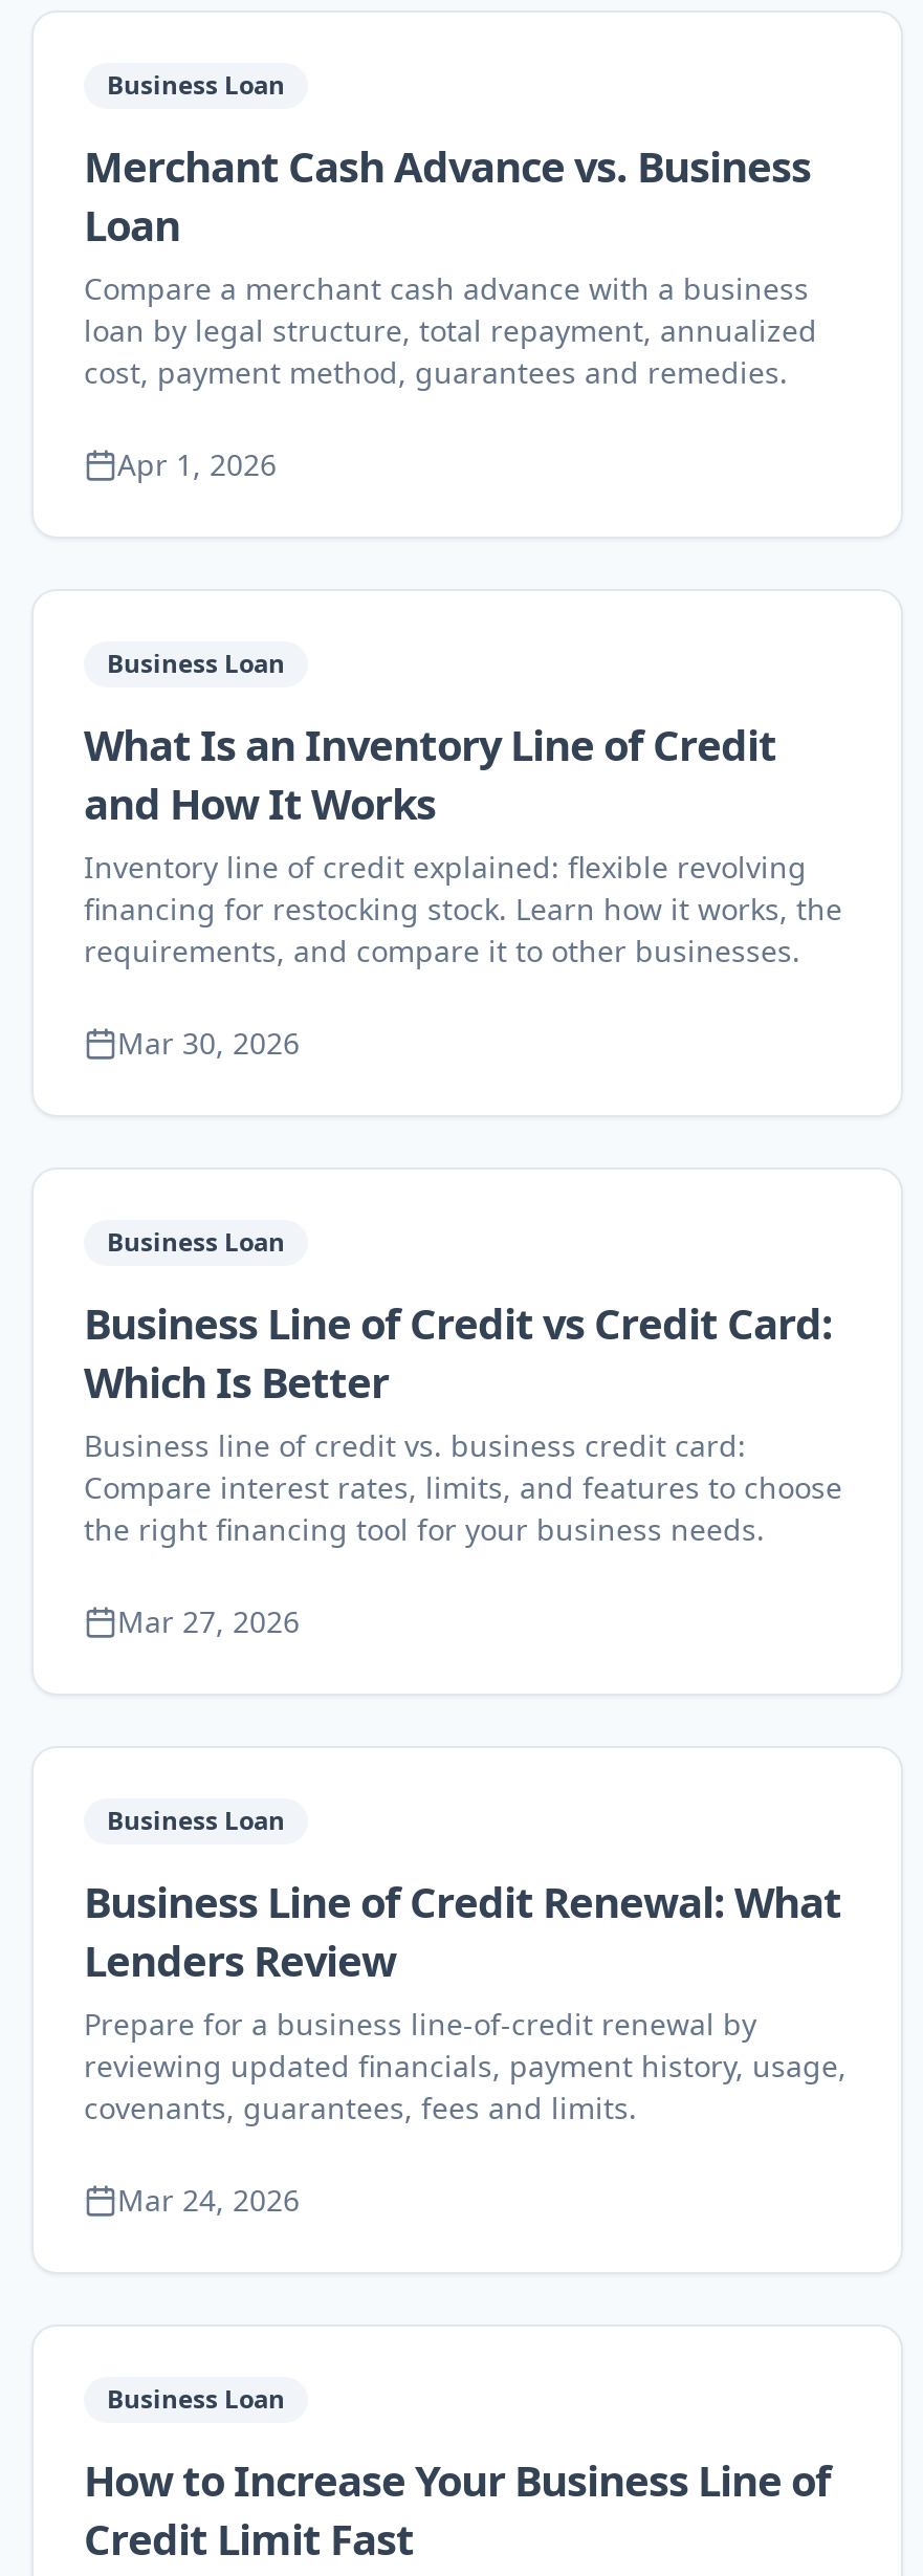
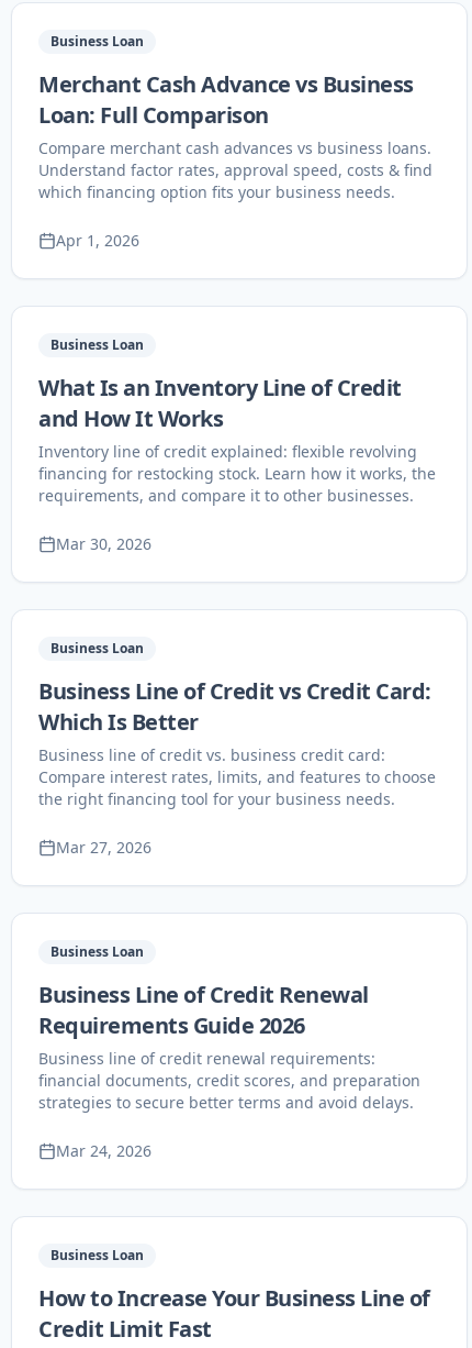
- Merchant Cash Advance vs. Business
- Loan
- Compare a merchant cash advance with a business
- loan by legal structure, total repayment, annualized
- cost, payment method, guarantees and remedies.
+ Merchant Cash Advance vs Business
+ Loan: Full Comparison
+ Compare merchant cash advances vs business loans.
+ Understand factor rates, approval speed, costs & find
+ which financing option fits your business needs.

- Business Line of Credit Renewal: What
- Lenders Review
- Prepare for a business line-of-credit renewal by
- reviewing updated financials, payment history, usage,
- covenants, guarantees, fees and limits.
+ Business Line of Credit Renewal
+ Requirements Guide 2026
+ Business line of credit renewal requirements:
+ financial documents, credit scores, and preparation
+ strategies to secure better terms and avoid delays.
